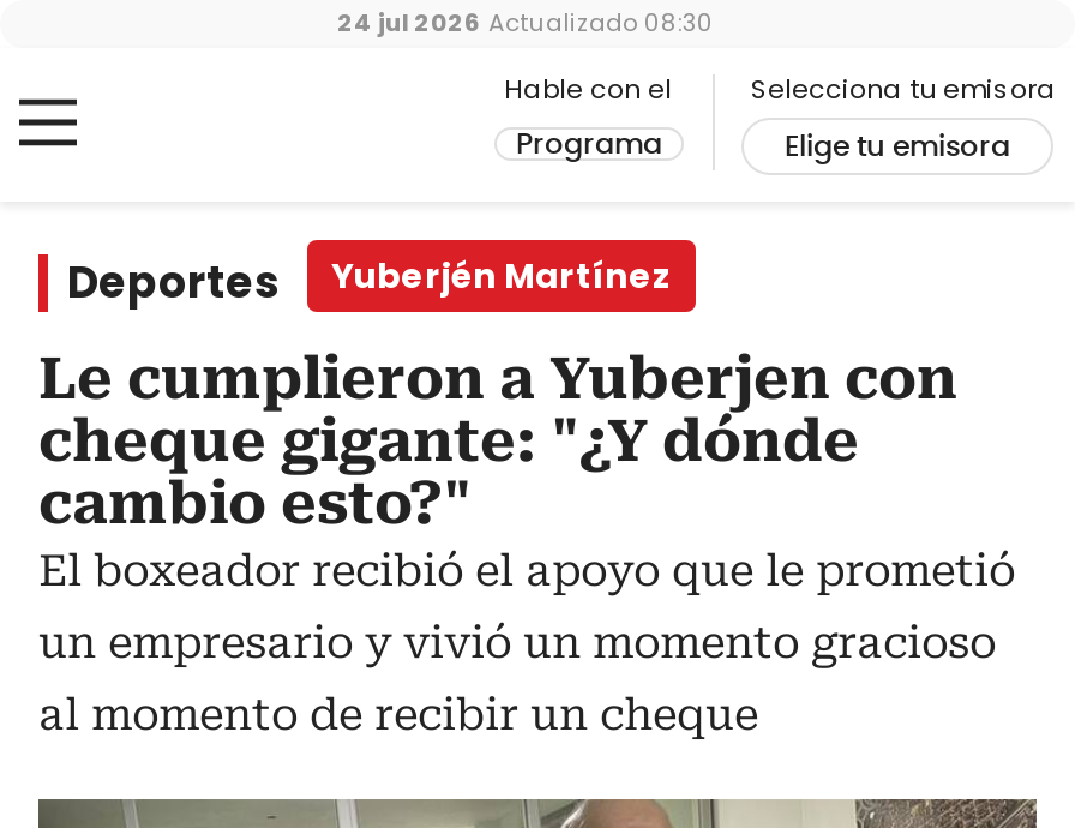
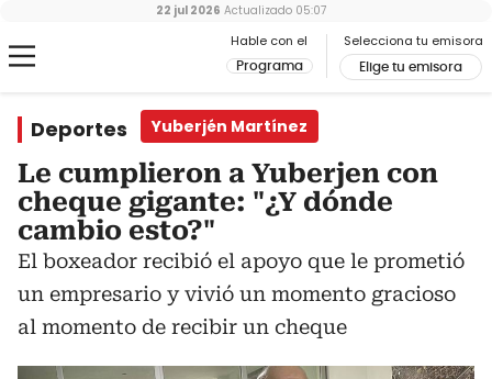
- 24 jul 2026 Actualizado 08:30
+ 22 jul 2026 Actualizado 05:07
